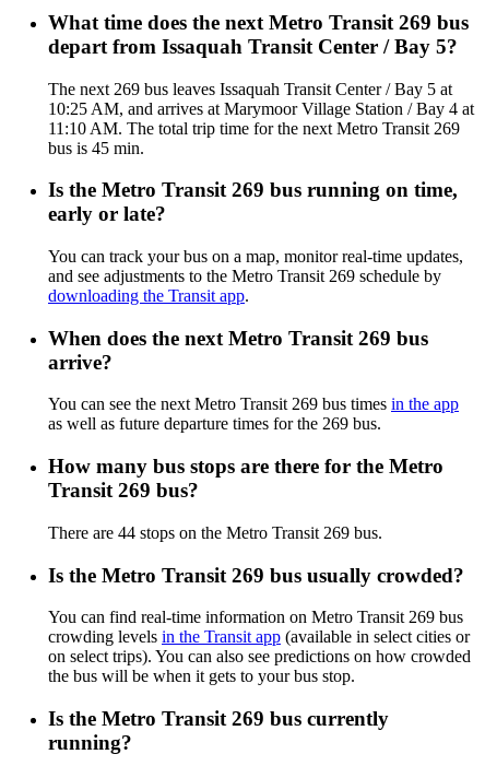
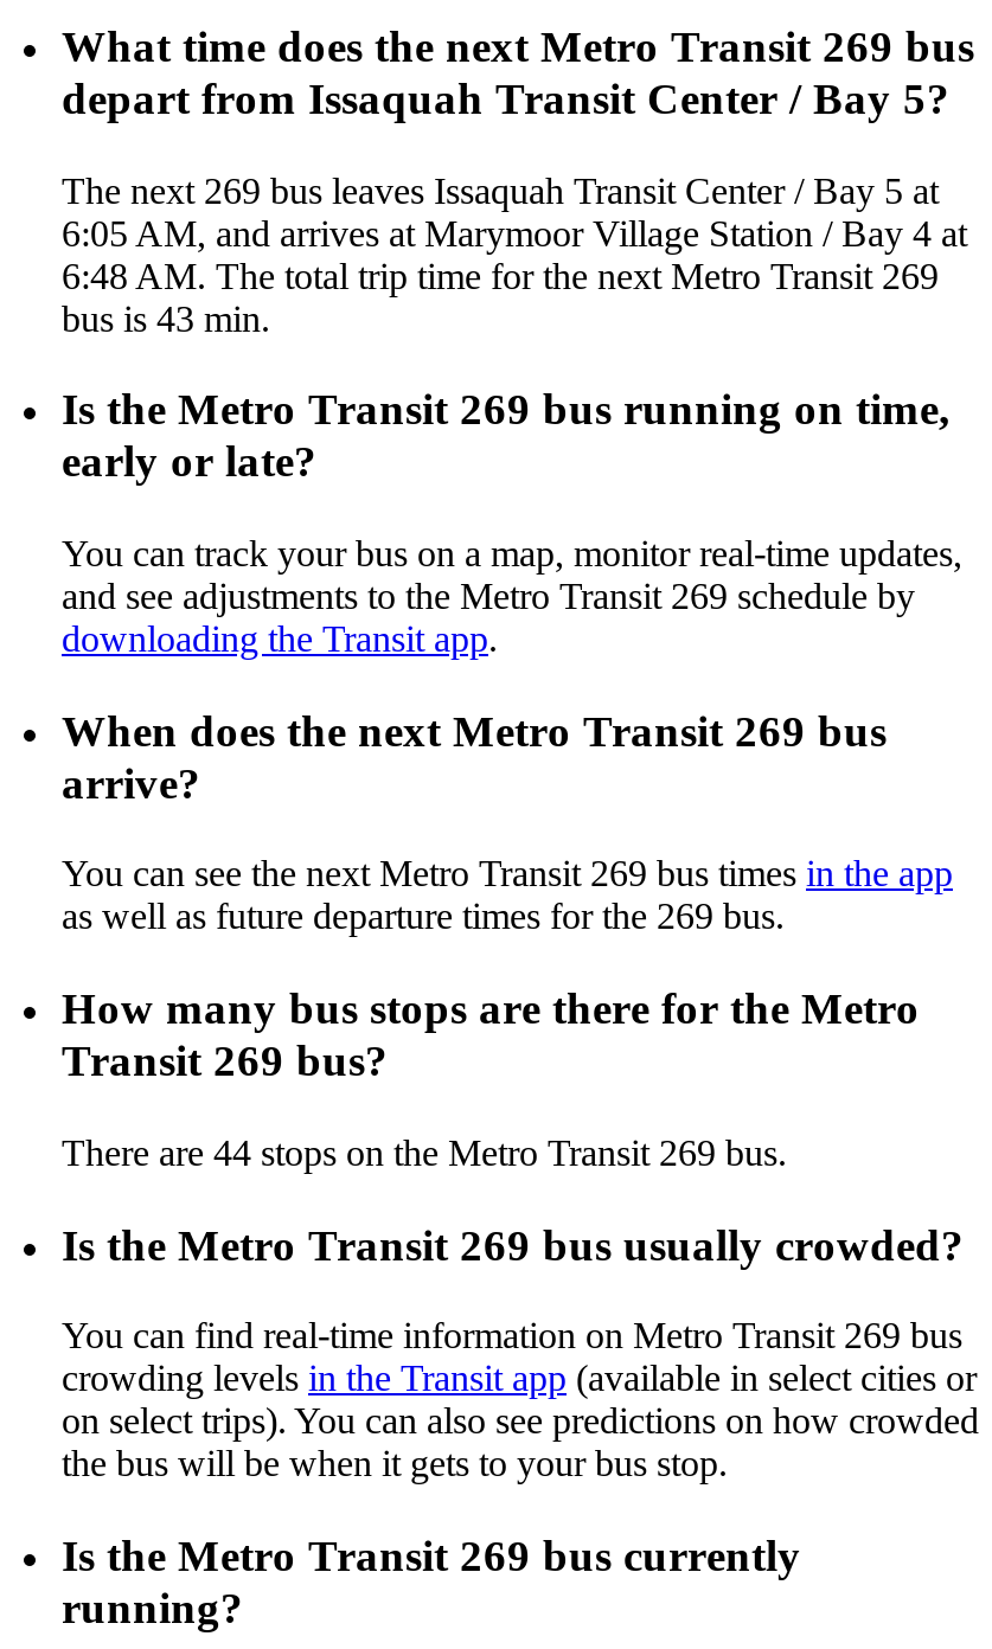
- 10:25 AM, and arrives at Marymoor Village Station / Bay 4 at
+ 6:05 AM, and arrives at Marymoor Village Station / Bay 4 at

- 11:10 AM. The total trip time for the next Metro Transit 269
+ 6:48 AM. The total trip time for the next Metro Transit 269

- bus is 45 min.
+ bus is 43 min.
